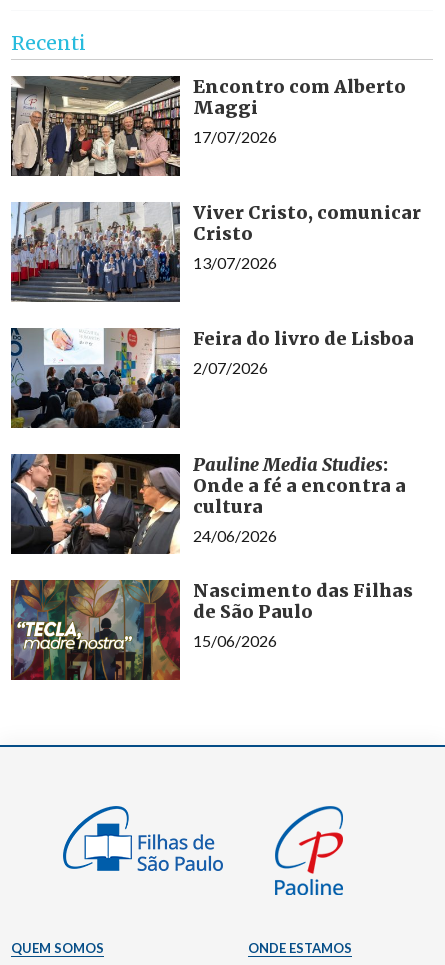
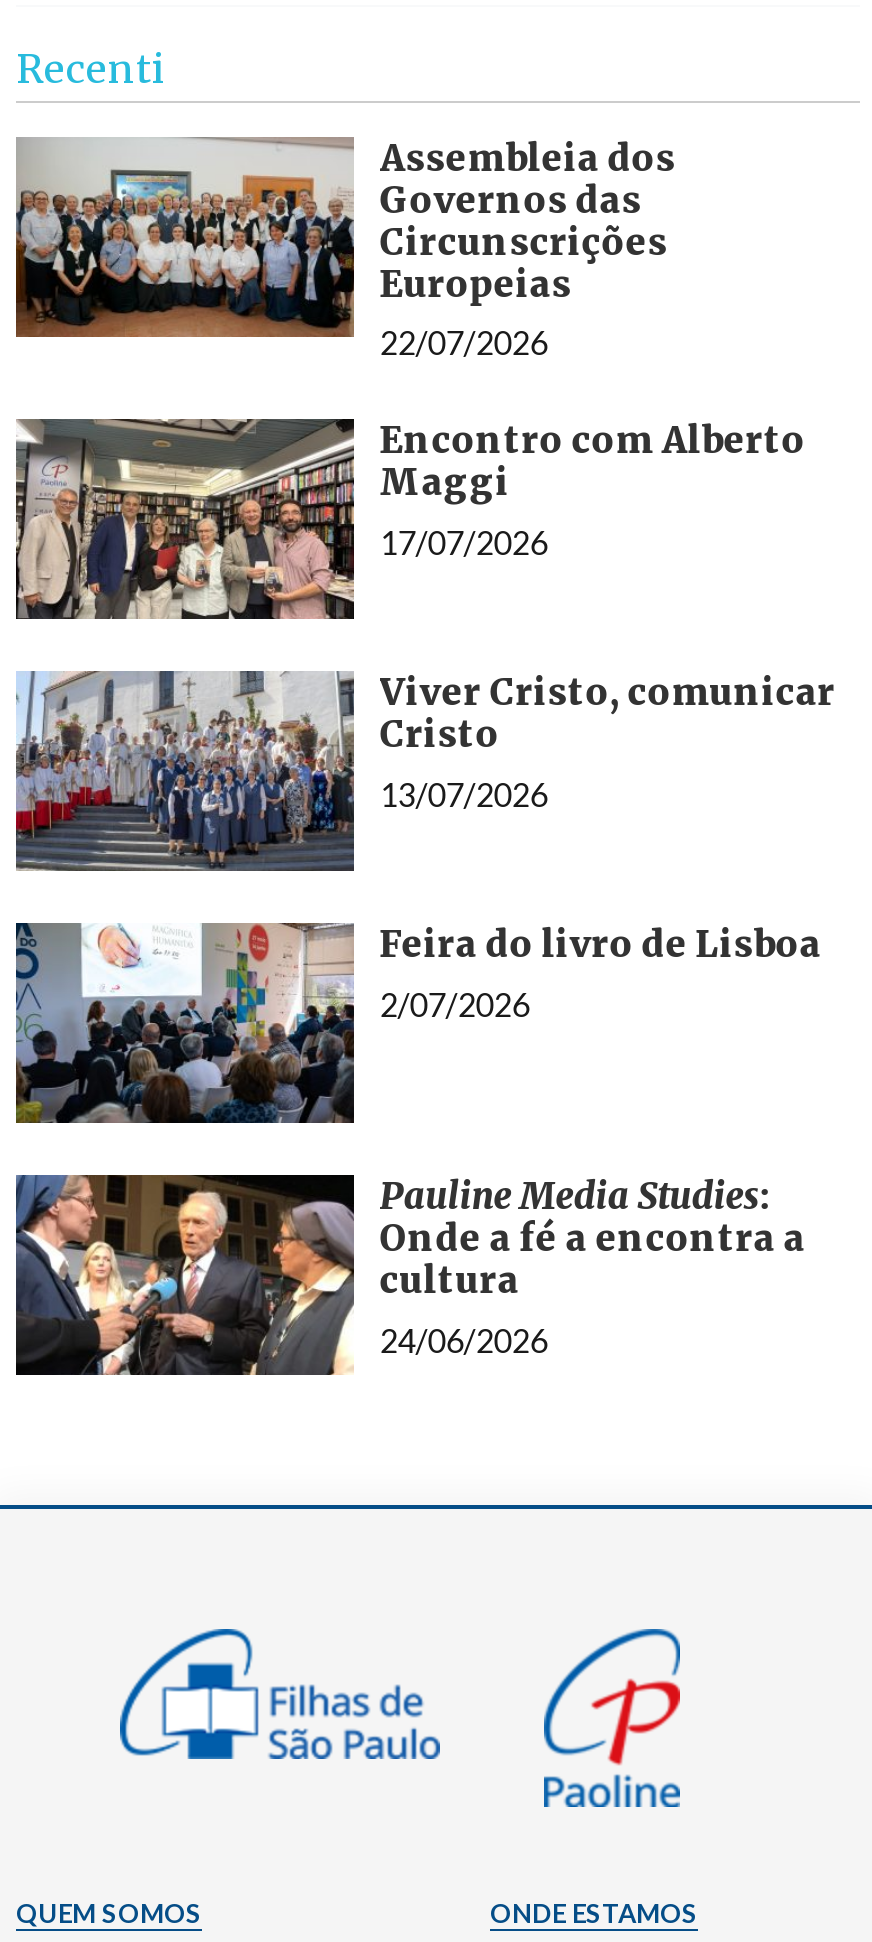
+ [image]
+ Assembleia dos
+ Governos das
+ Circunscrições
+ Europeias
+ 22/07/2026

moved down: [image] | Encontro com Alberto | Maggi | ... | cultura | 24/06/2026

- [image]
- Nascimento das Filhas
- de São Paulo
- 15/06/2026
